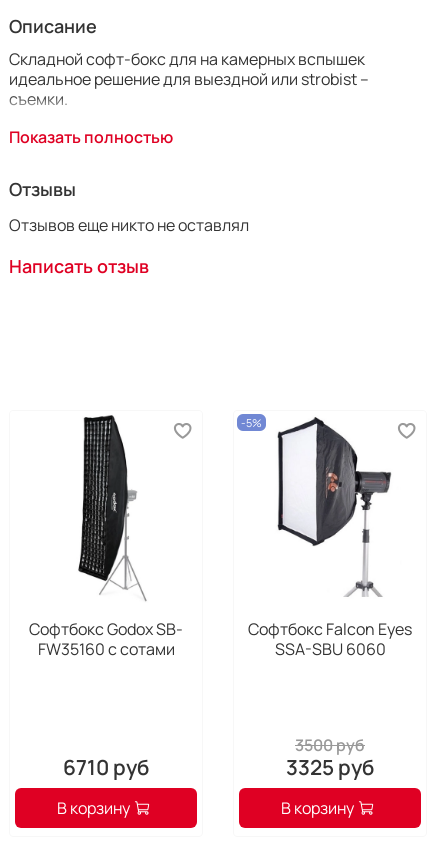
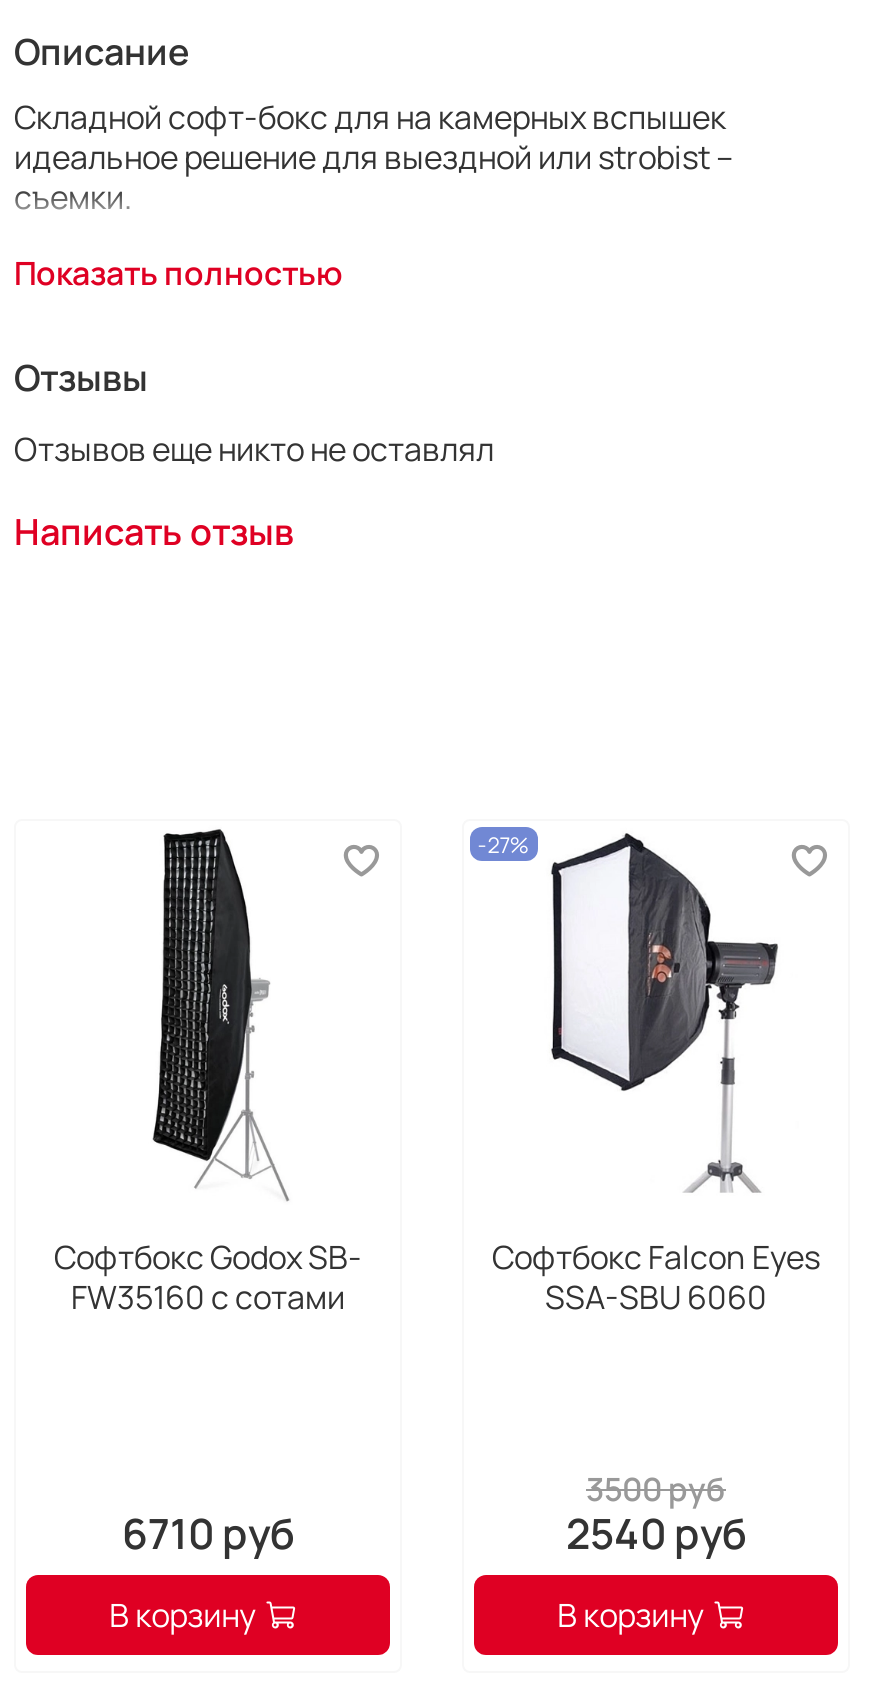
- -5%
+ -27%

- 3325 руб
+ 2540 руб
